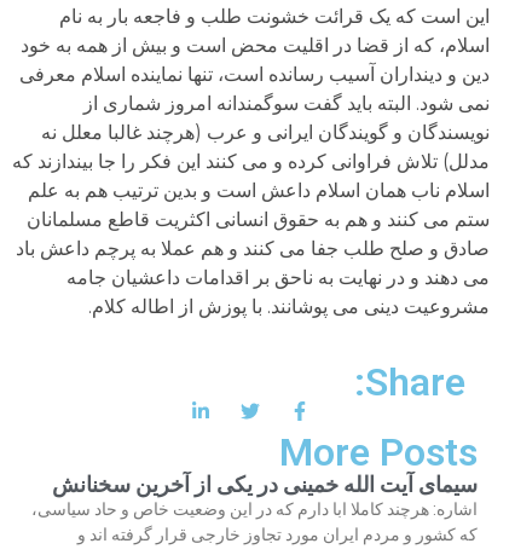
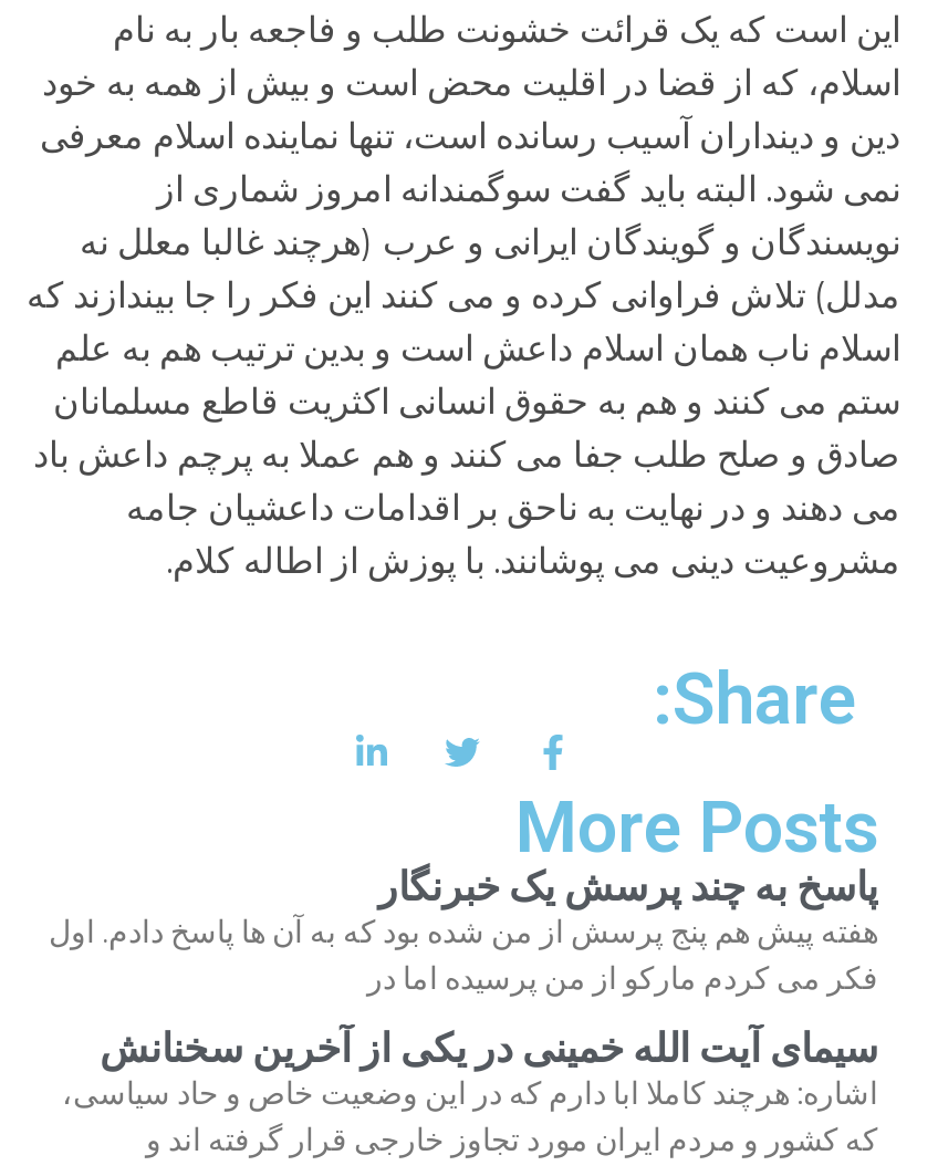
+ پاسخ به چند پرسش یک خبرنگار
+ هفته پیش هم پنج پرسش از من شده بود که به آن ها پاسخ دادم. اول
+ فکر می کردم مارکو از من پرسیده اما در
